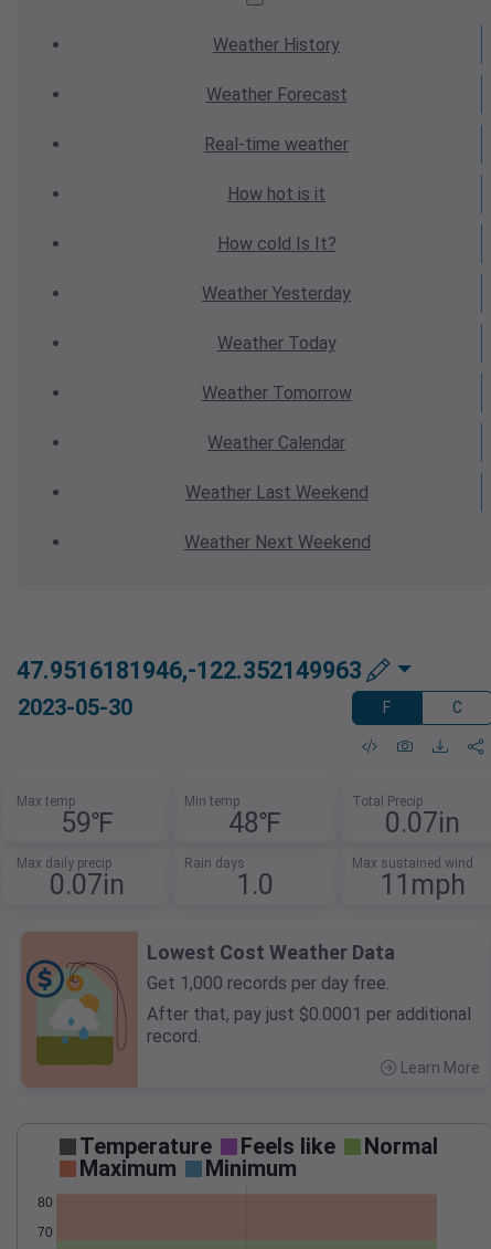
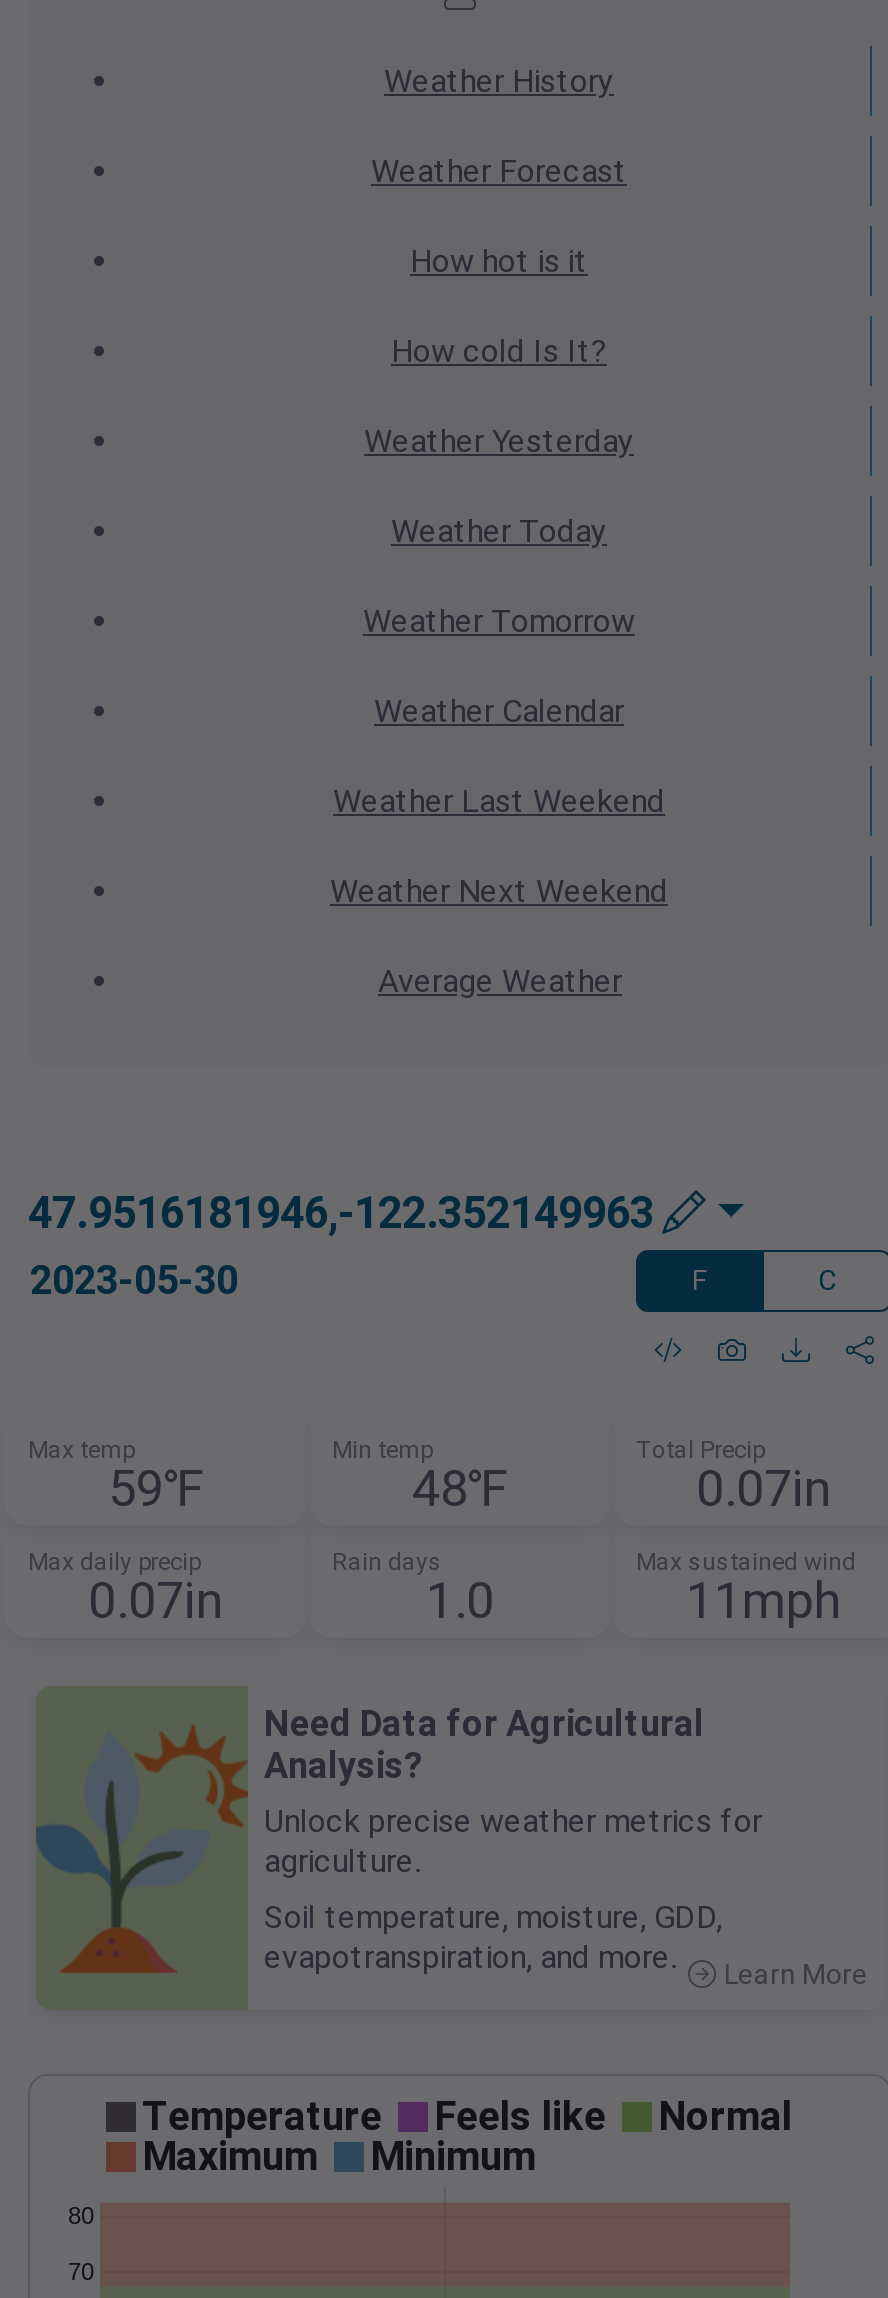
- Real-time weather

moved up: How hot is it | How cold Is It? | Weather Yesterday | Weather Today | Weather Tomorrow | Weather Calendar | Weather Last Weekend | Weather Next Weekend

+ Average Weather

- [image]
- Lowest Cost Weather Data
- Get 1,000 records per day free.
+ [image]
+ Need Data for Agricultural
+ Analysis?
+ Unlock precise weather metrics for
+ agriculture.

- After that, pay just $0.0001 per additional
- record.
+ Soil temperature, moisture, GDD,
+ evapotranspiration, and more.
